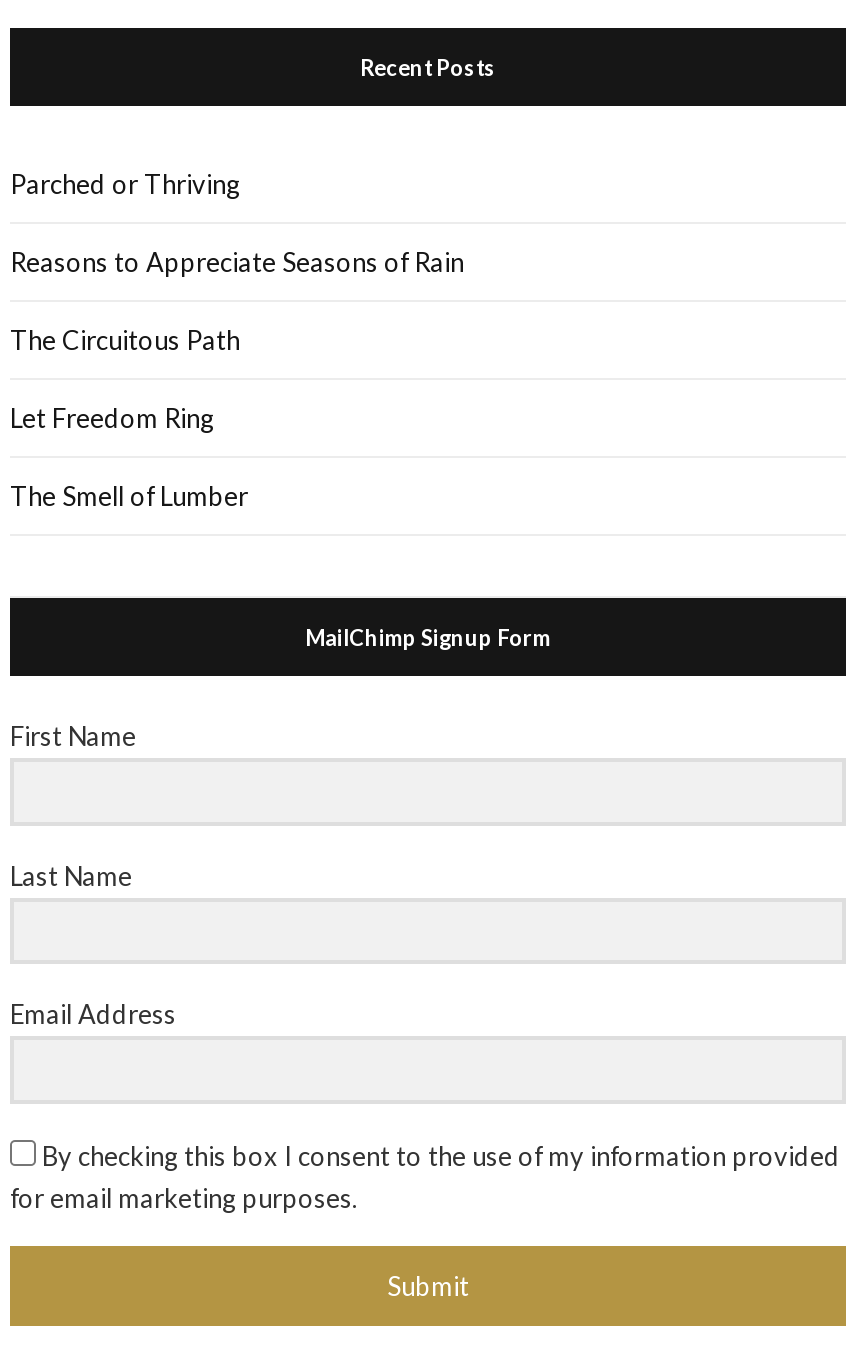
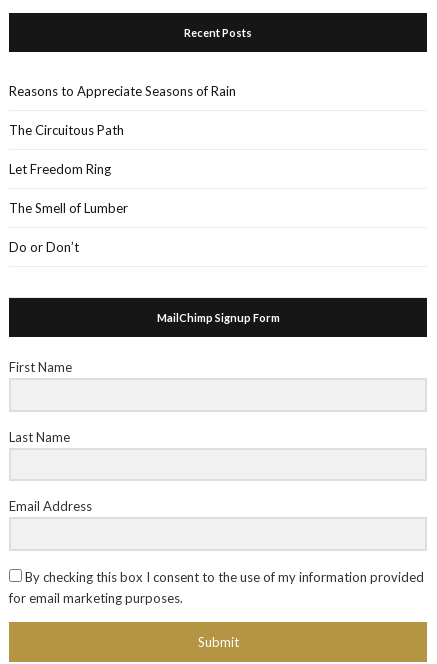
- Parched or Thriving

moved up: Reasons to Appreciate Seasons of Rain | The Circuitous Path | Let Freedom Ring | The Smell of Lumber

+ Do or Don’t
